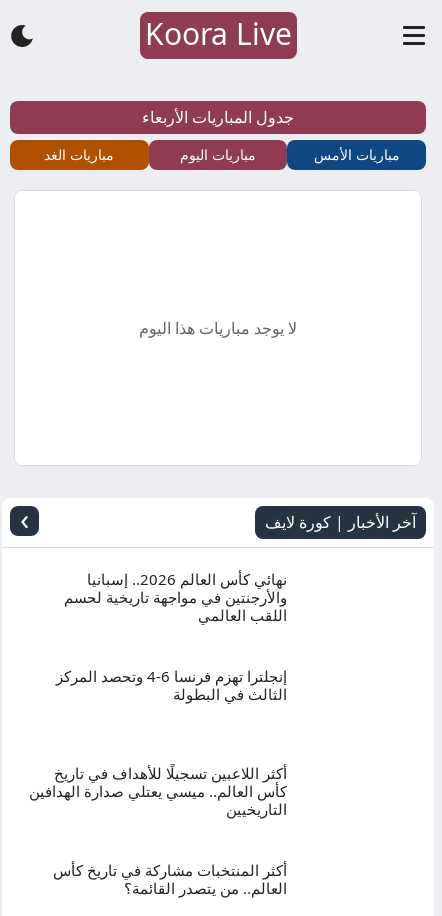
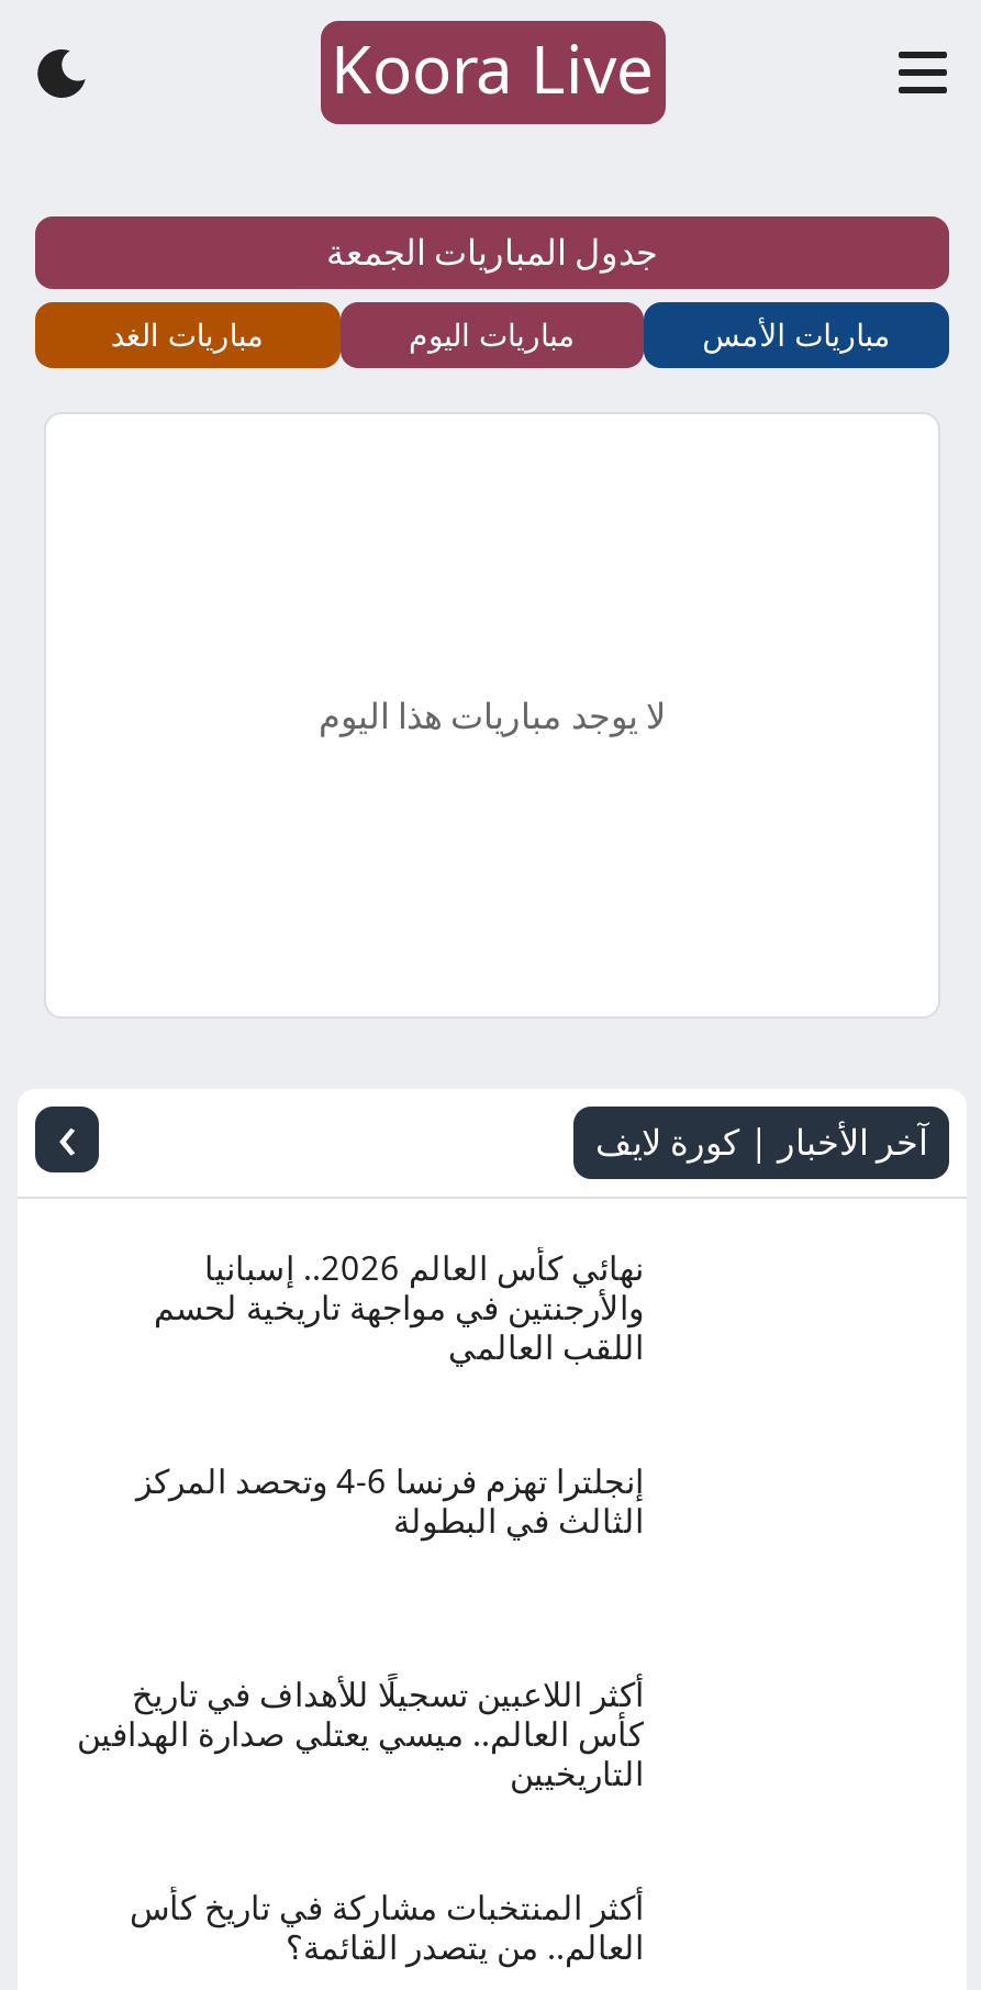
- جدول المباريات الأربعاء
+ جدول المباريات الجمعة
